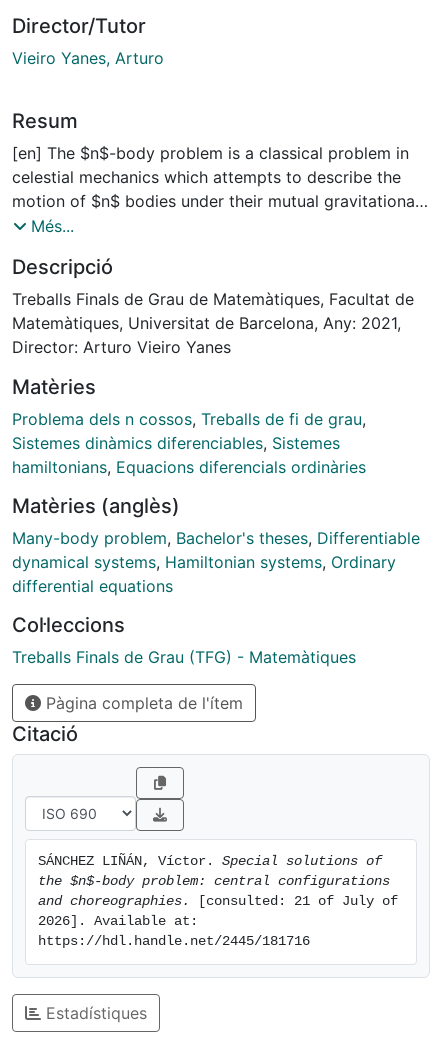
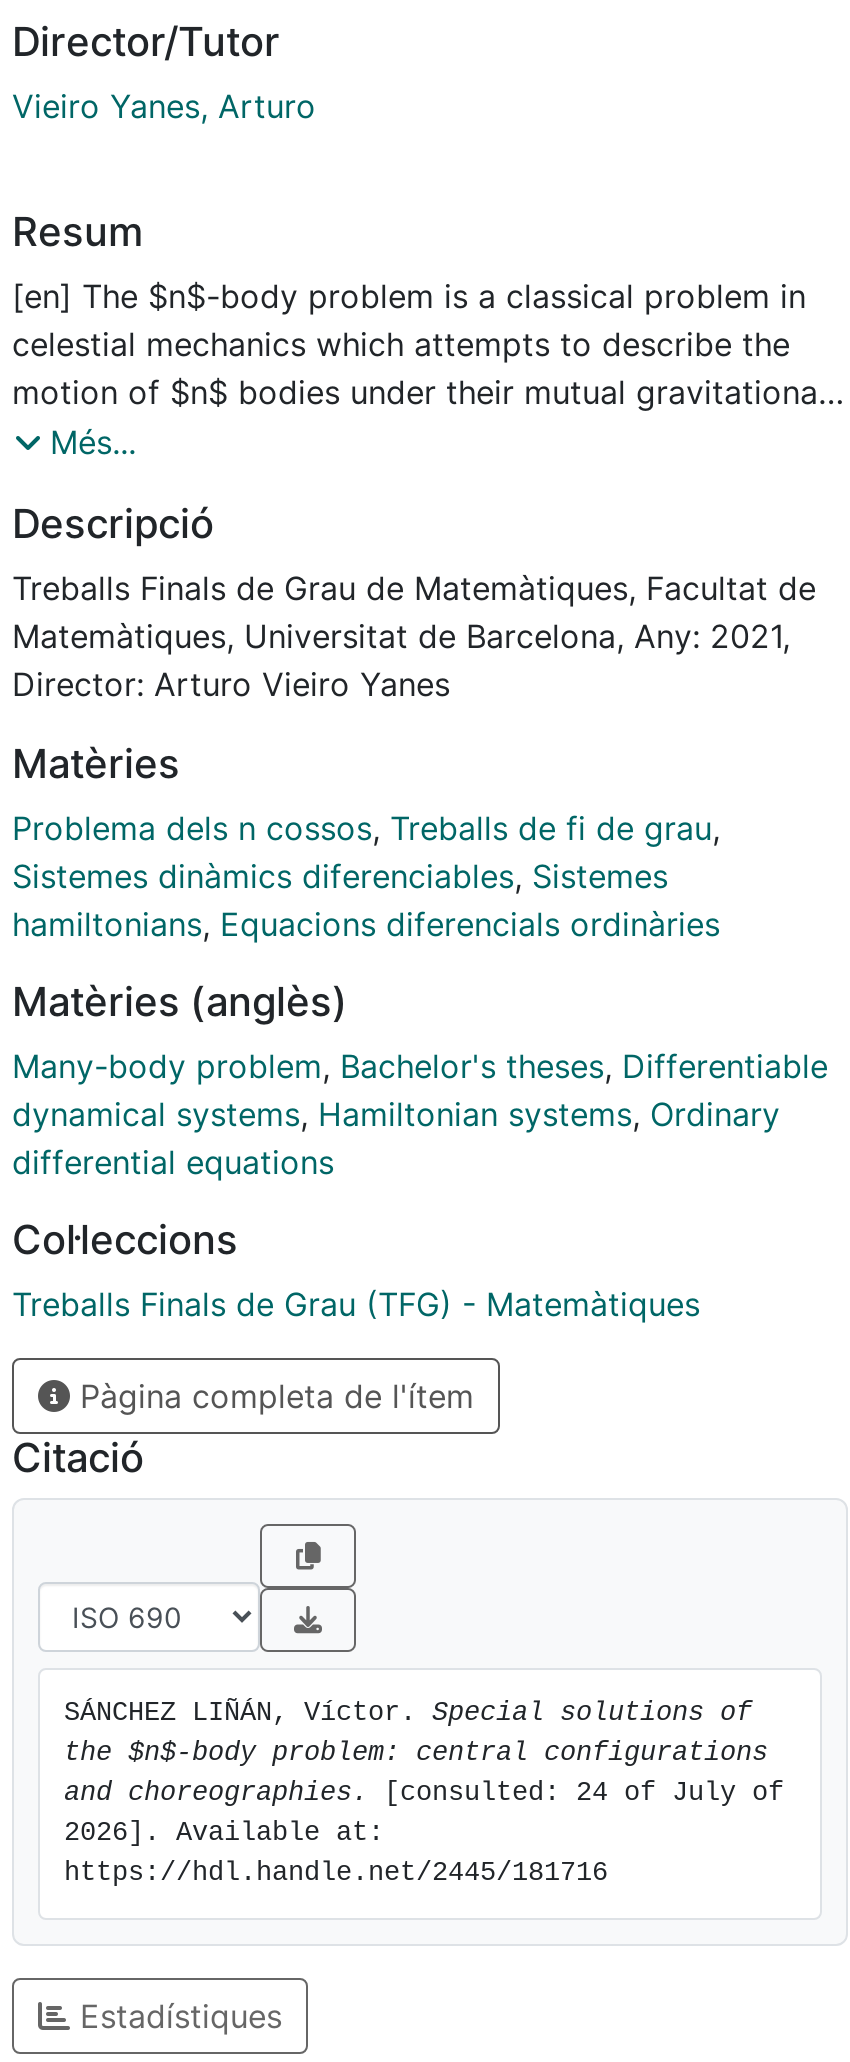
- and choreographies. [consulted: 21 of July of
+ and choreographies. [consulted: 24 of July of
